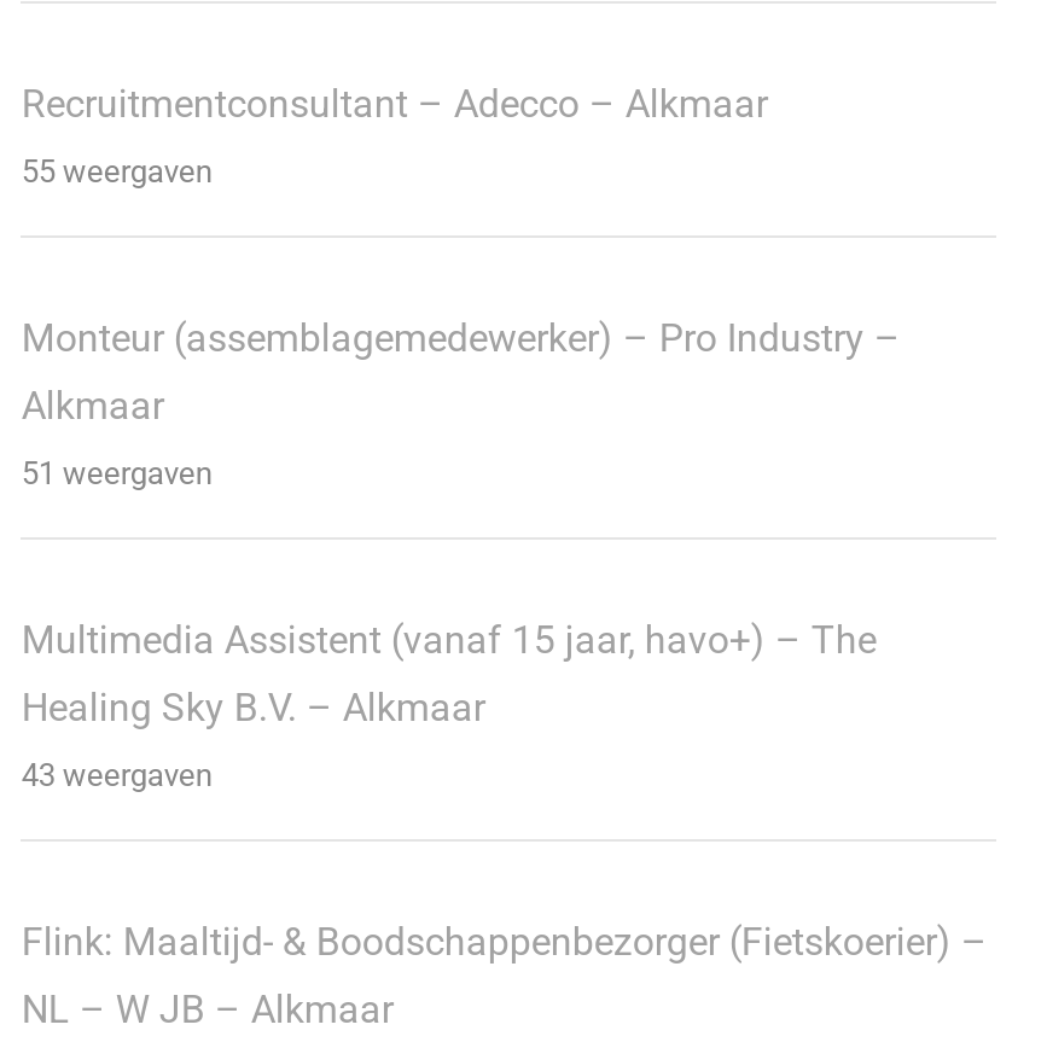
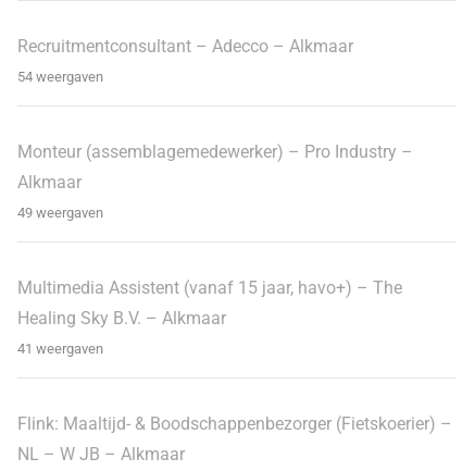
- 55 weergaven
+ 54 weergaven

- 51 weergaven
+ 49 weergaven

- 43 weergaven
+ 41 weergaven
